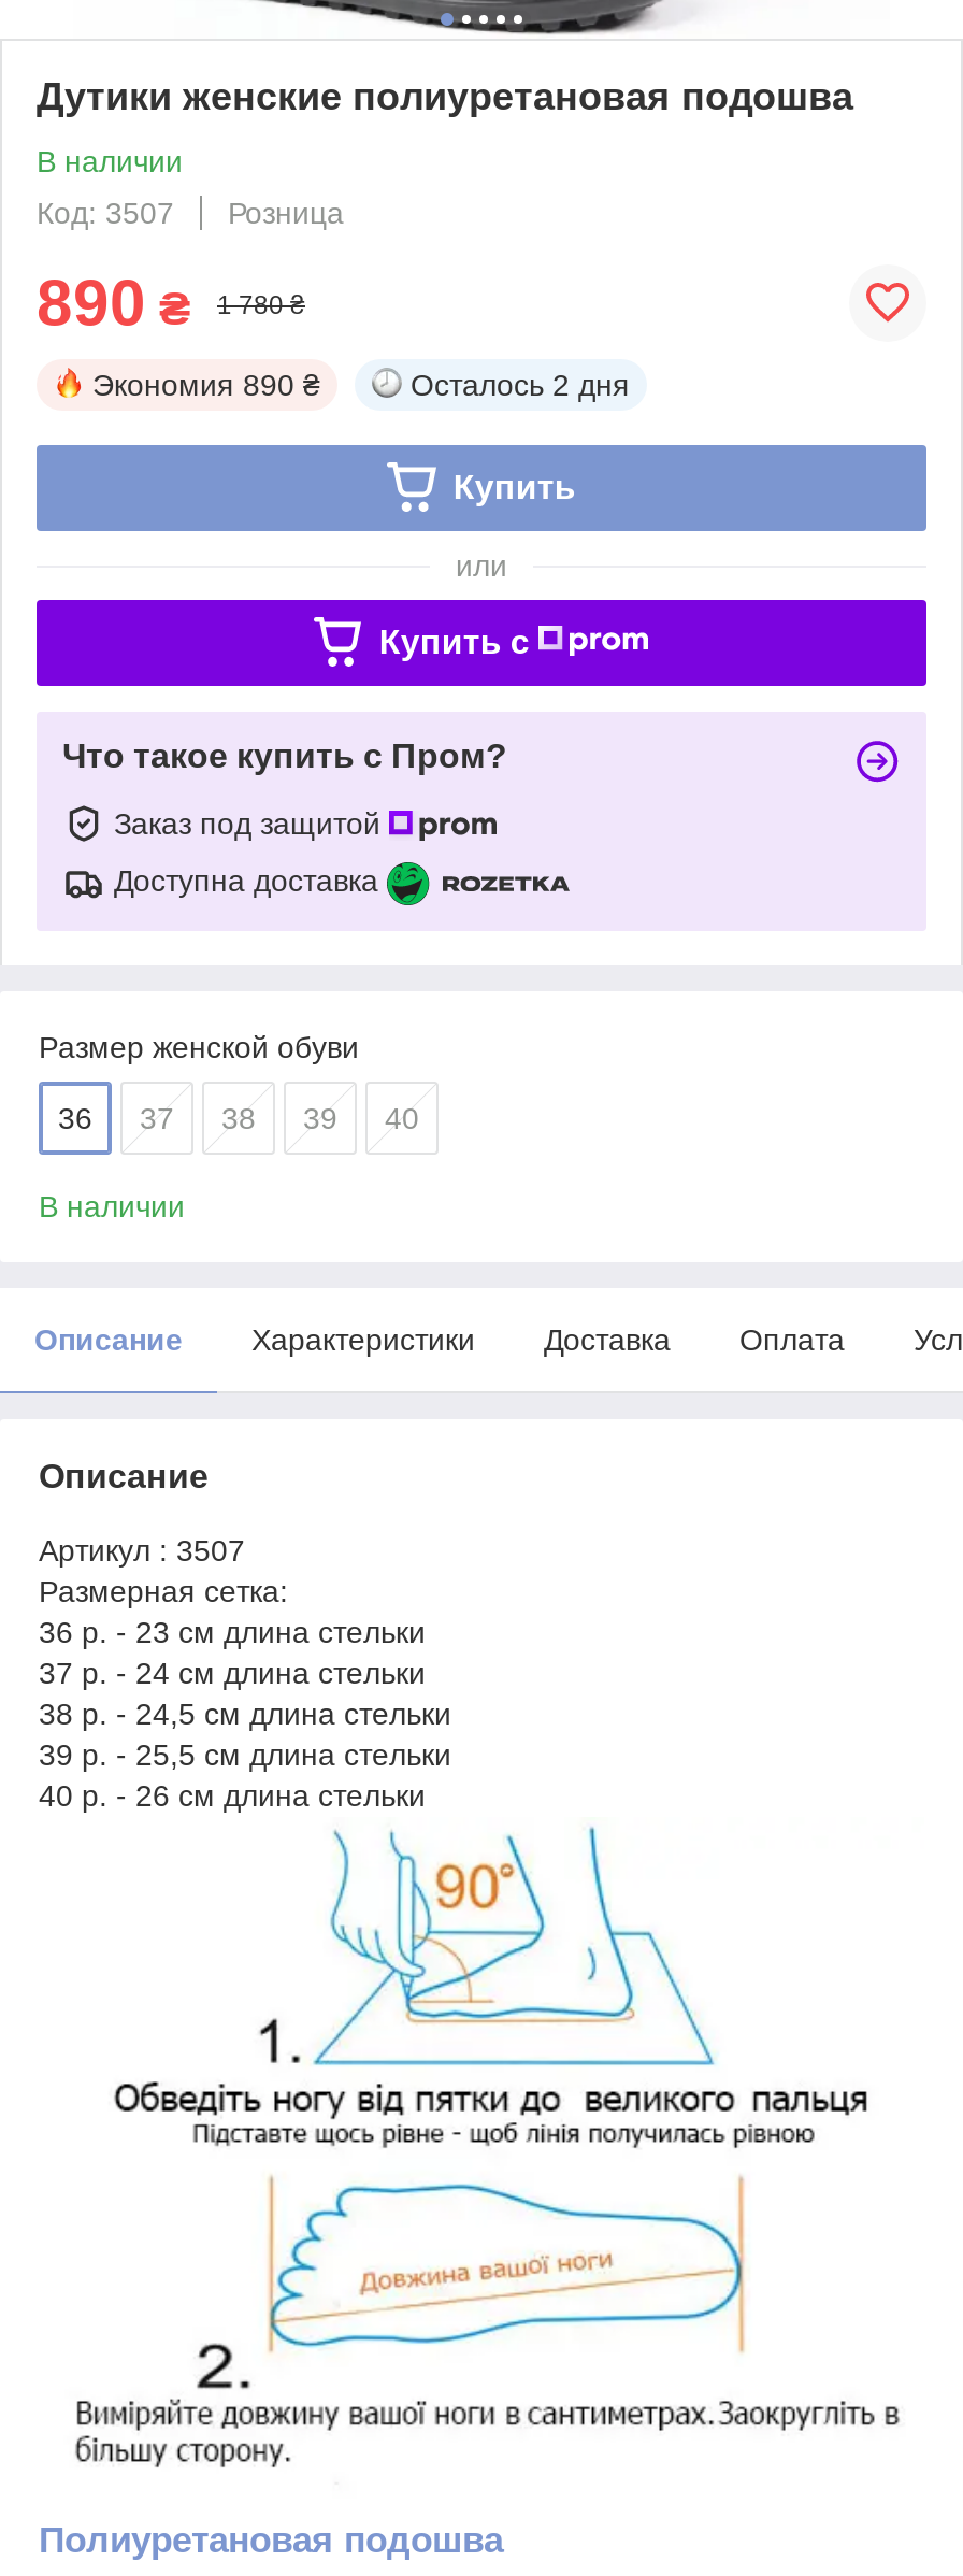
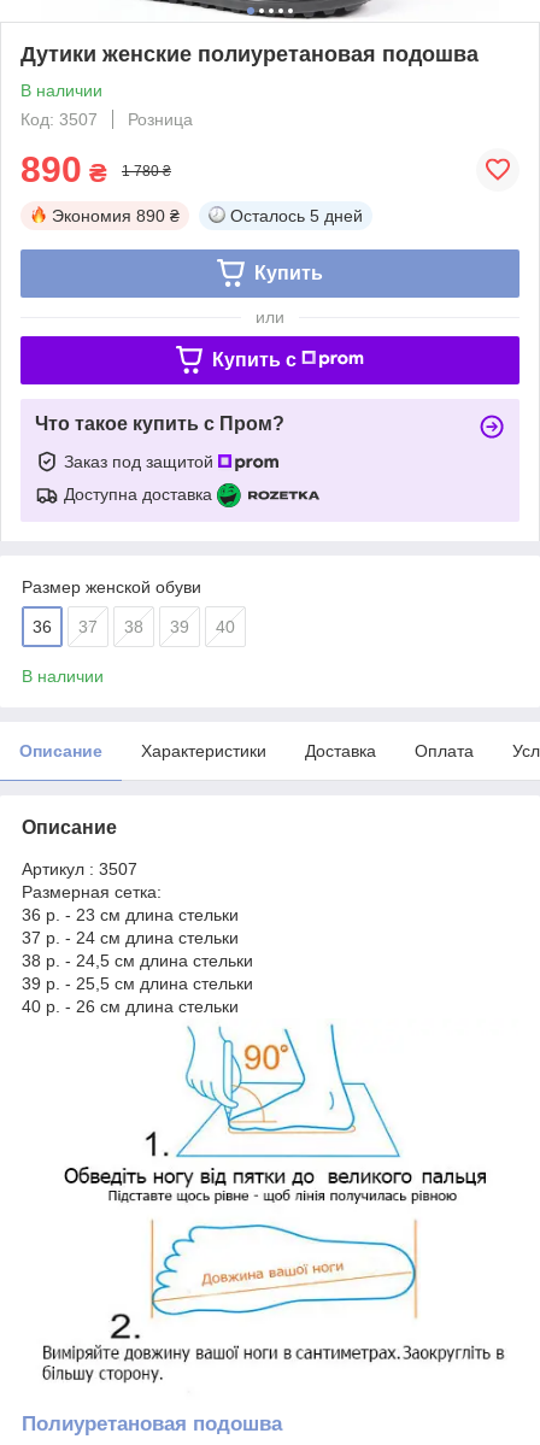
- Осталось 2 дня
+ Осталось 5 дней
